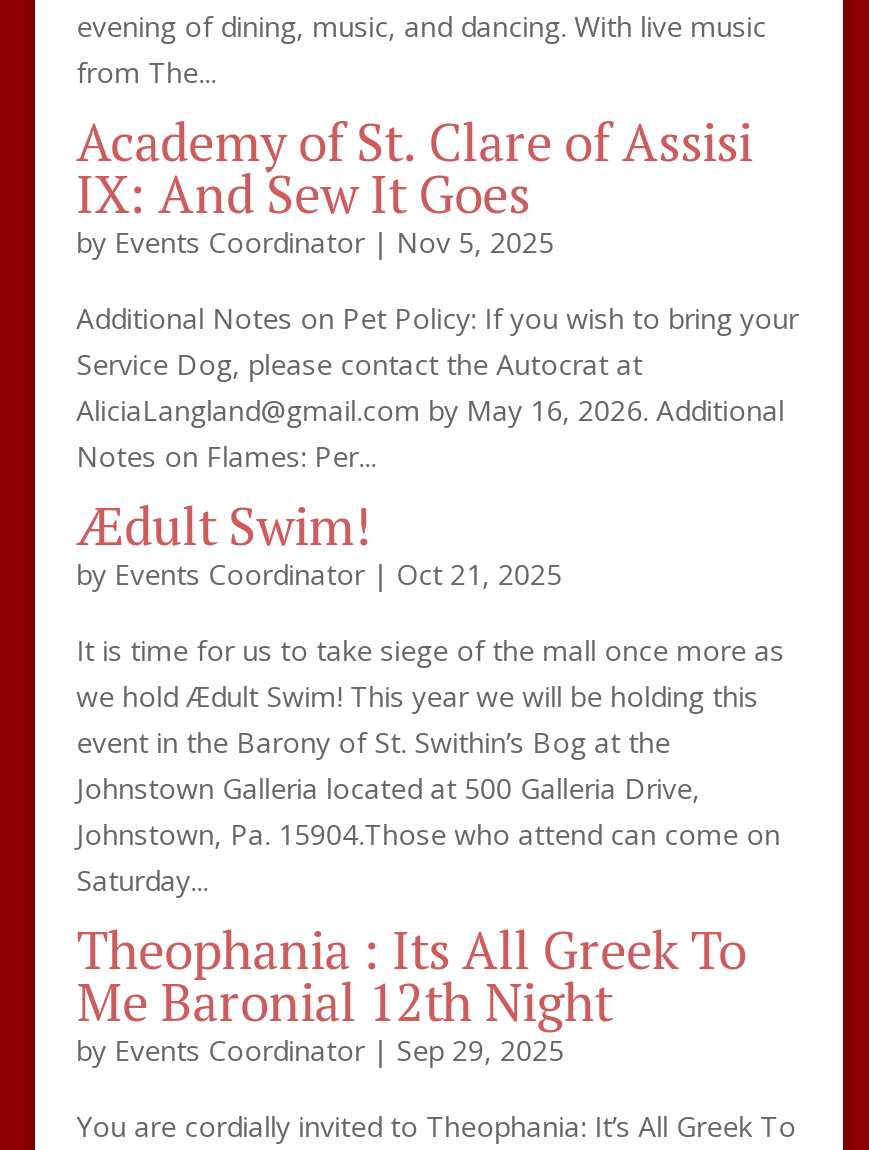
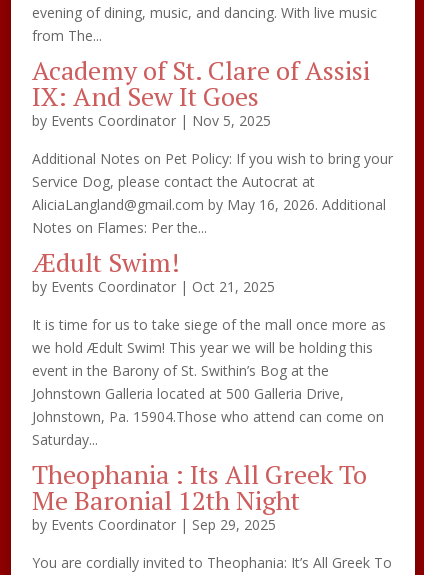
- Notes on Flames: Per...
+ Notes on Flames: Per the...
